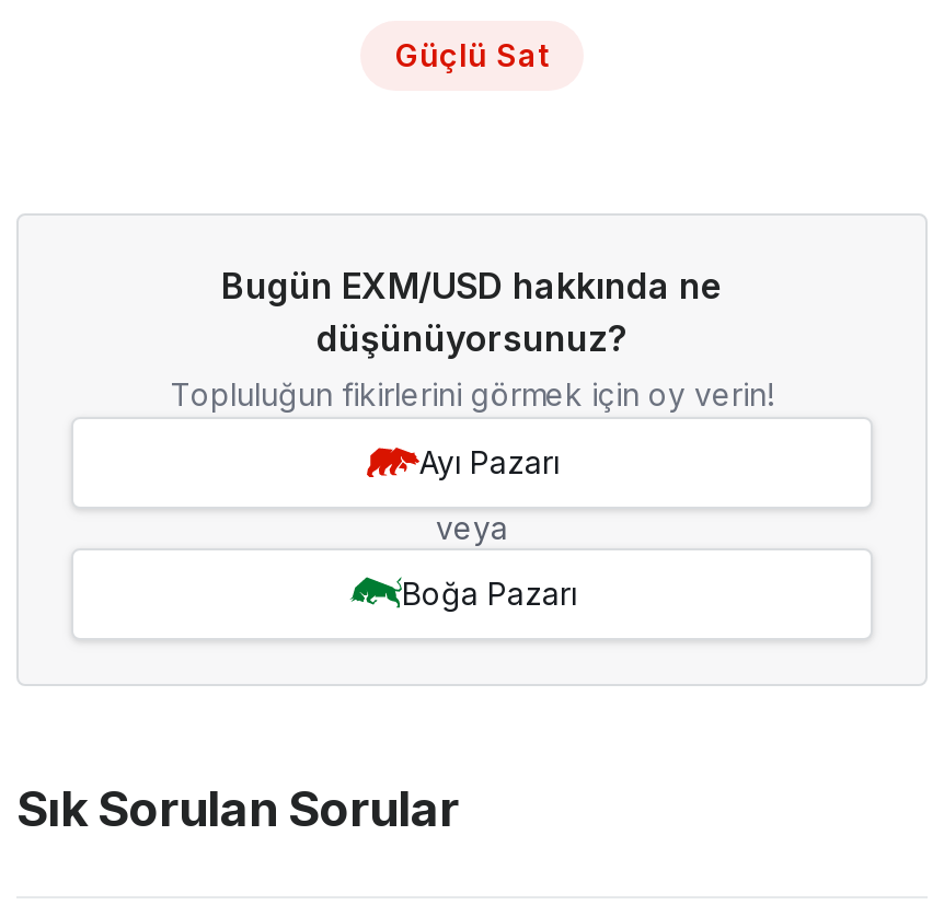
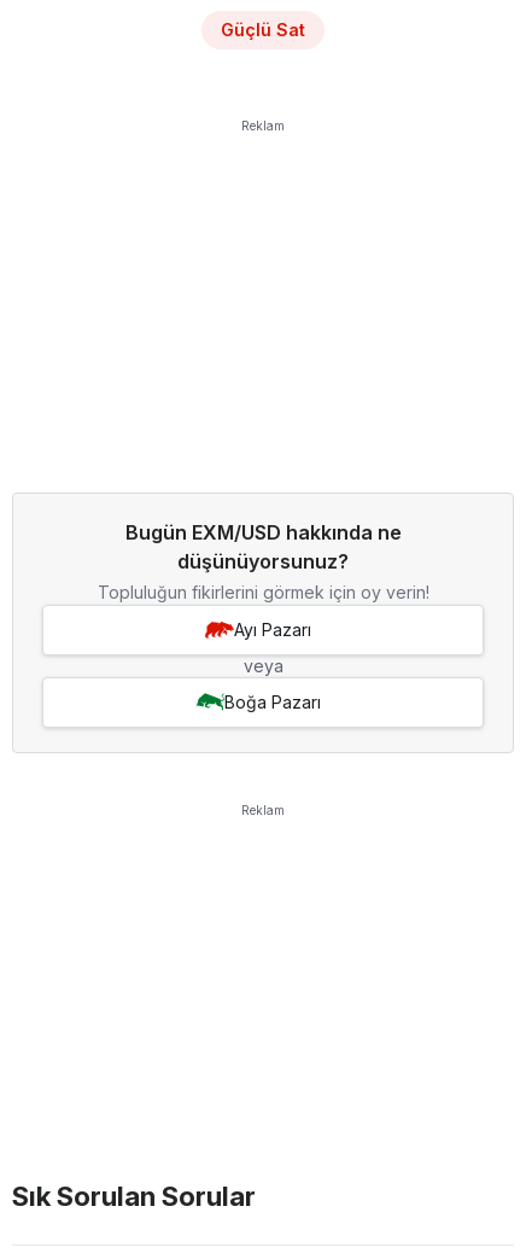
+ Reklam

+ Reklam
